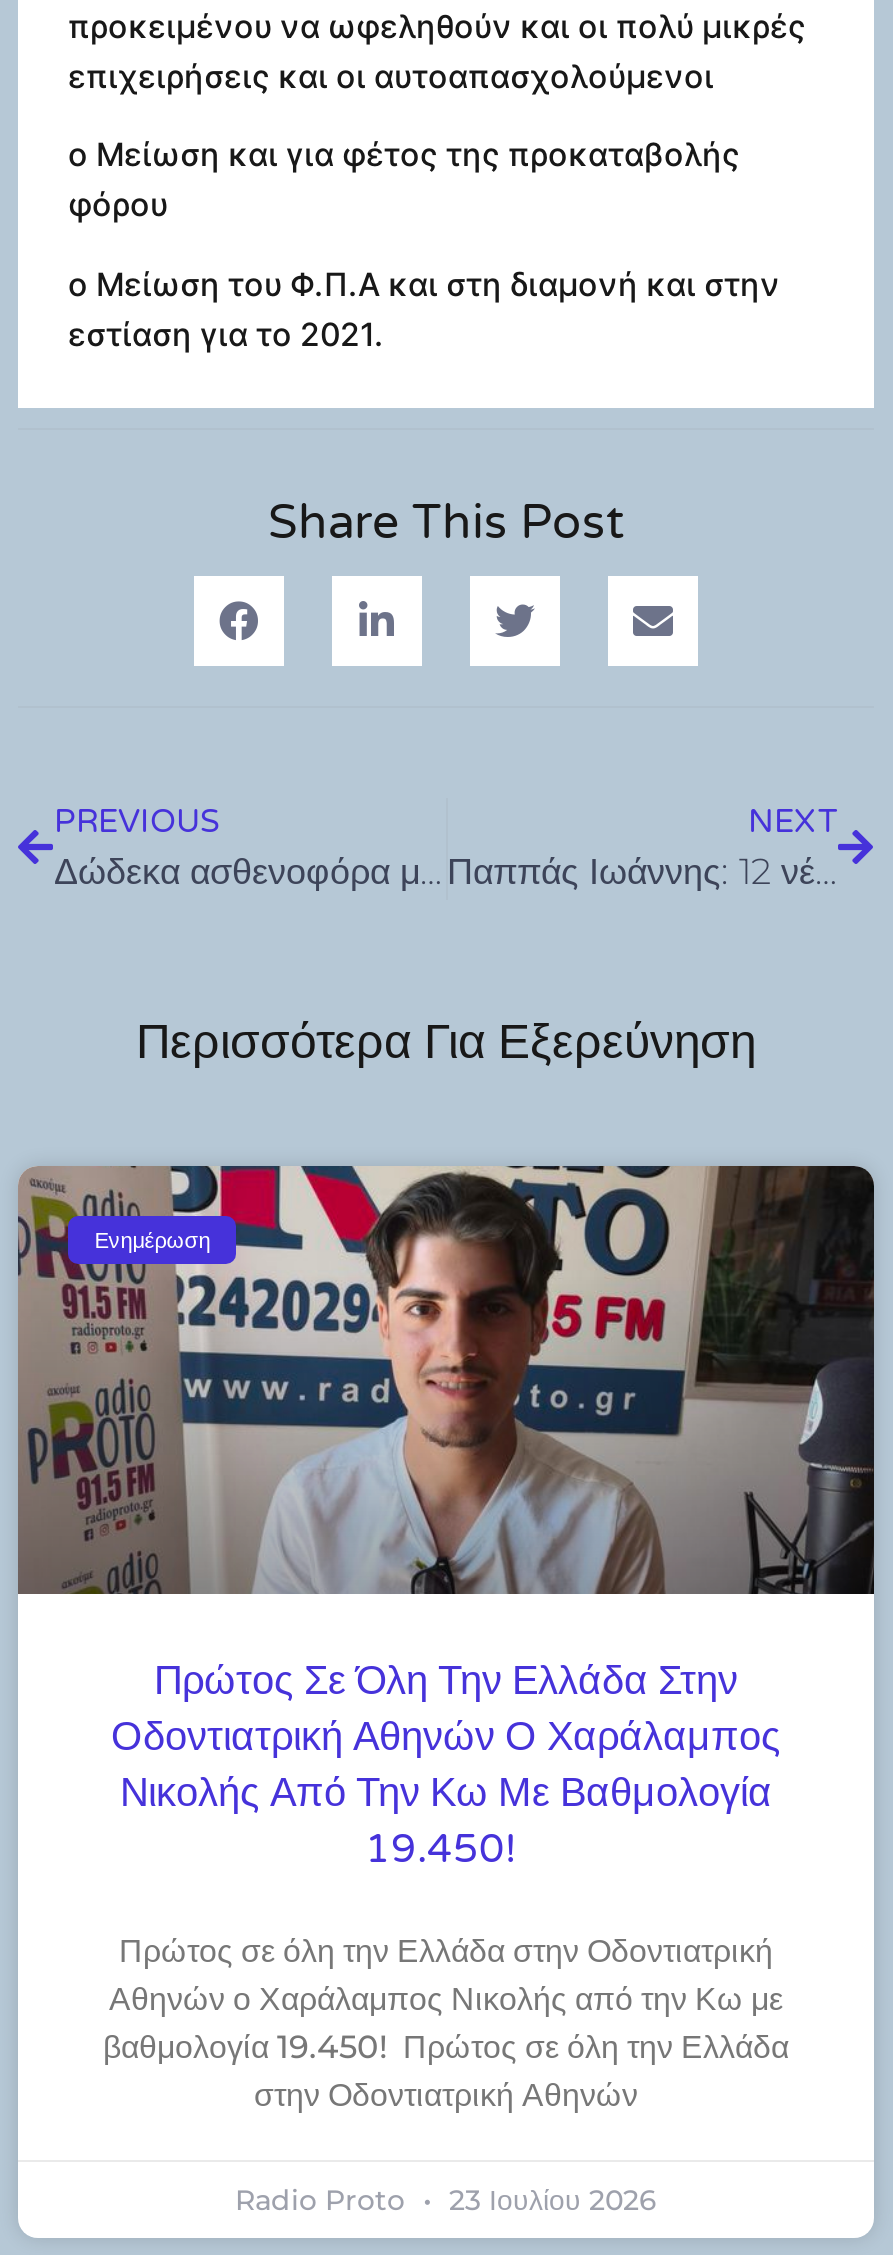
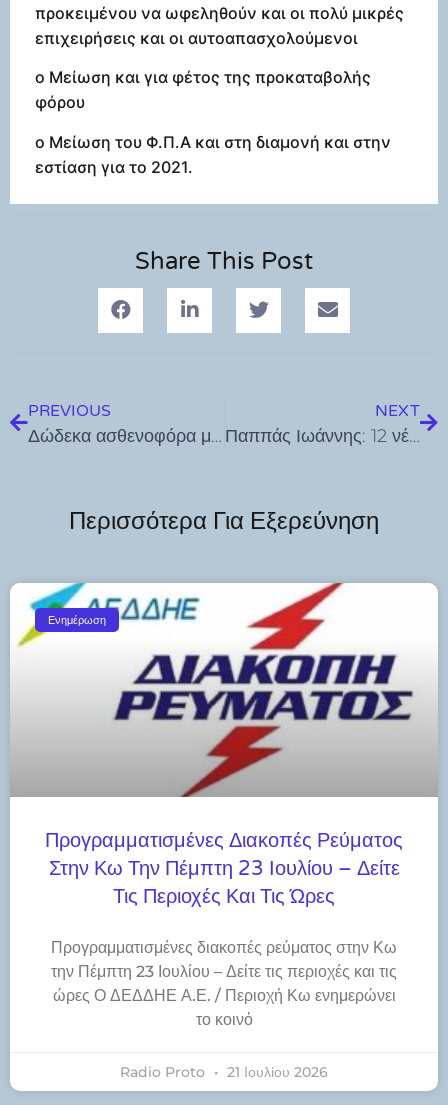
- [image]
- Πρώτος Σε Όλη Την Ελλάδα Στην
- Οδοντιατρική Αθηνών Ο Χαράλαμπος
- Νικολής Από Την Κω Με Βαθμολογία
- 19.450!
+ [image]
+ Προγραμματισμένες Διακοπές Ρεύματος
+ Στην Κω Την Πέμπτη 23 Ιουλίου – Δείτε
+ Τις Περιοχές Και Τις Ώρες

- Πρώτος σε όλη την Ελλάδα στην Οδοντιατρική
- Αθηνών ο Χαράλαμπος Νικολής από την Κω με
- βαθμολογία 19.450! Πρώτος σε όλη την Ελλάδα
- στην Οδοντιατρική Αθηνών
+ Προγραμματισμένες διακοπές ρεύματος στην Κω
+ την Πέμπτη 23 Ιουλίου – Δείτε τις περιοχές και τις
+ ώρες Ο ΔΕΔΔΗΕ Α.Ε. / Περιοχή Κω ενημερώνει
+ το κοινό

- Radio Proto 23 Ιουλίου 2026
+ Radio Proto 21 Ιουλίου 2026
